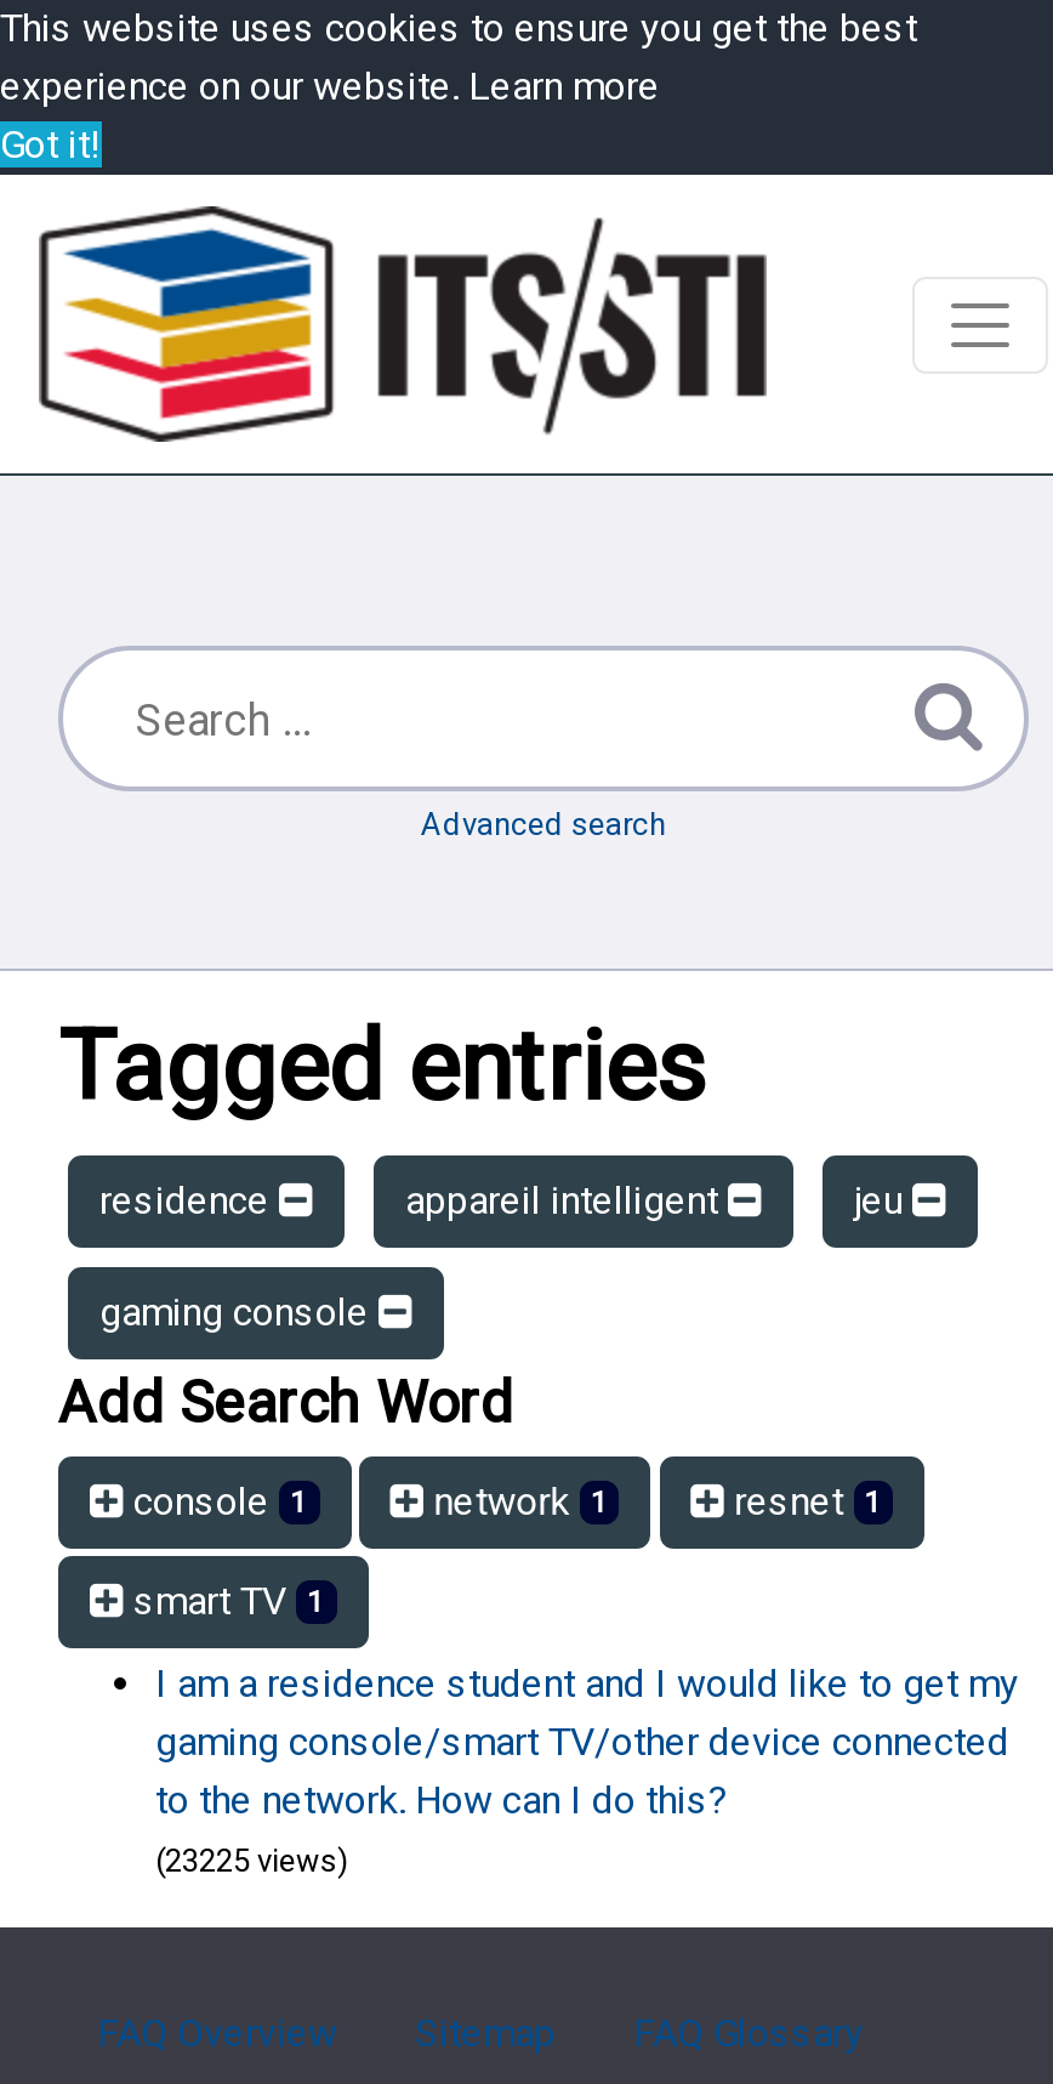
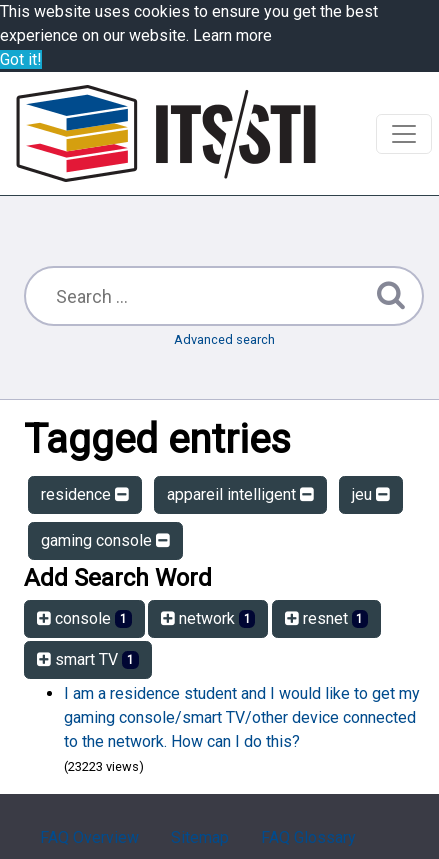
- (23225 views)
+ (23223 views)
